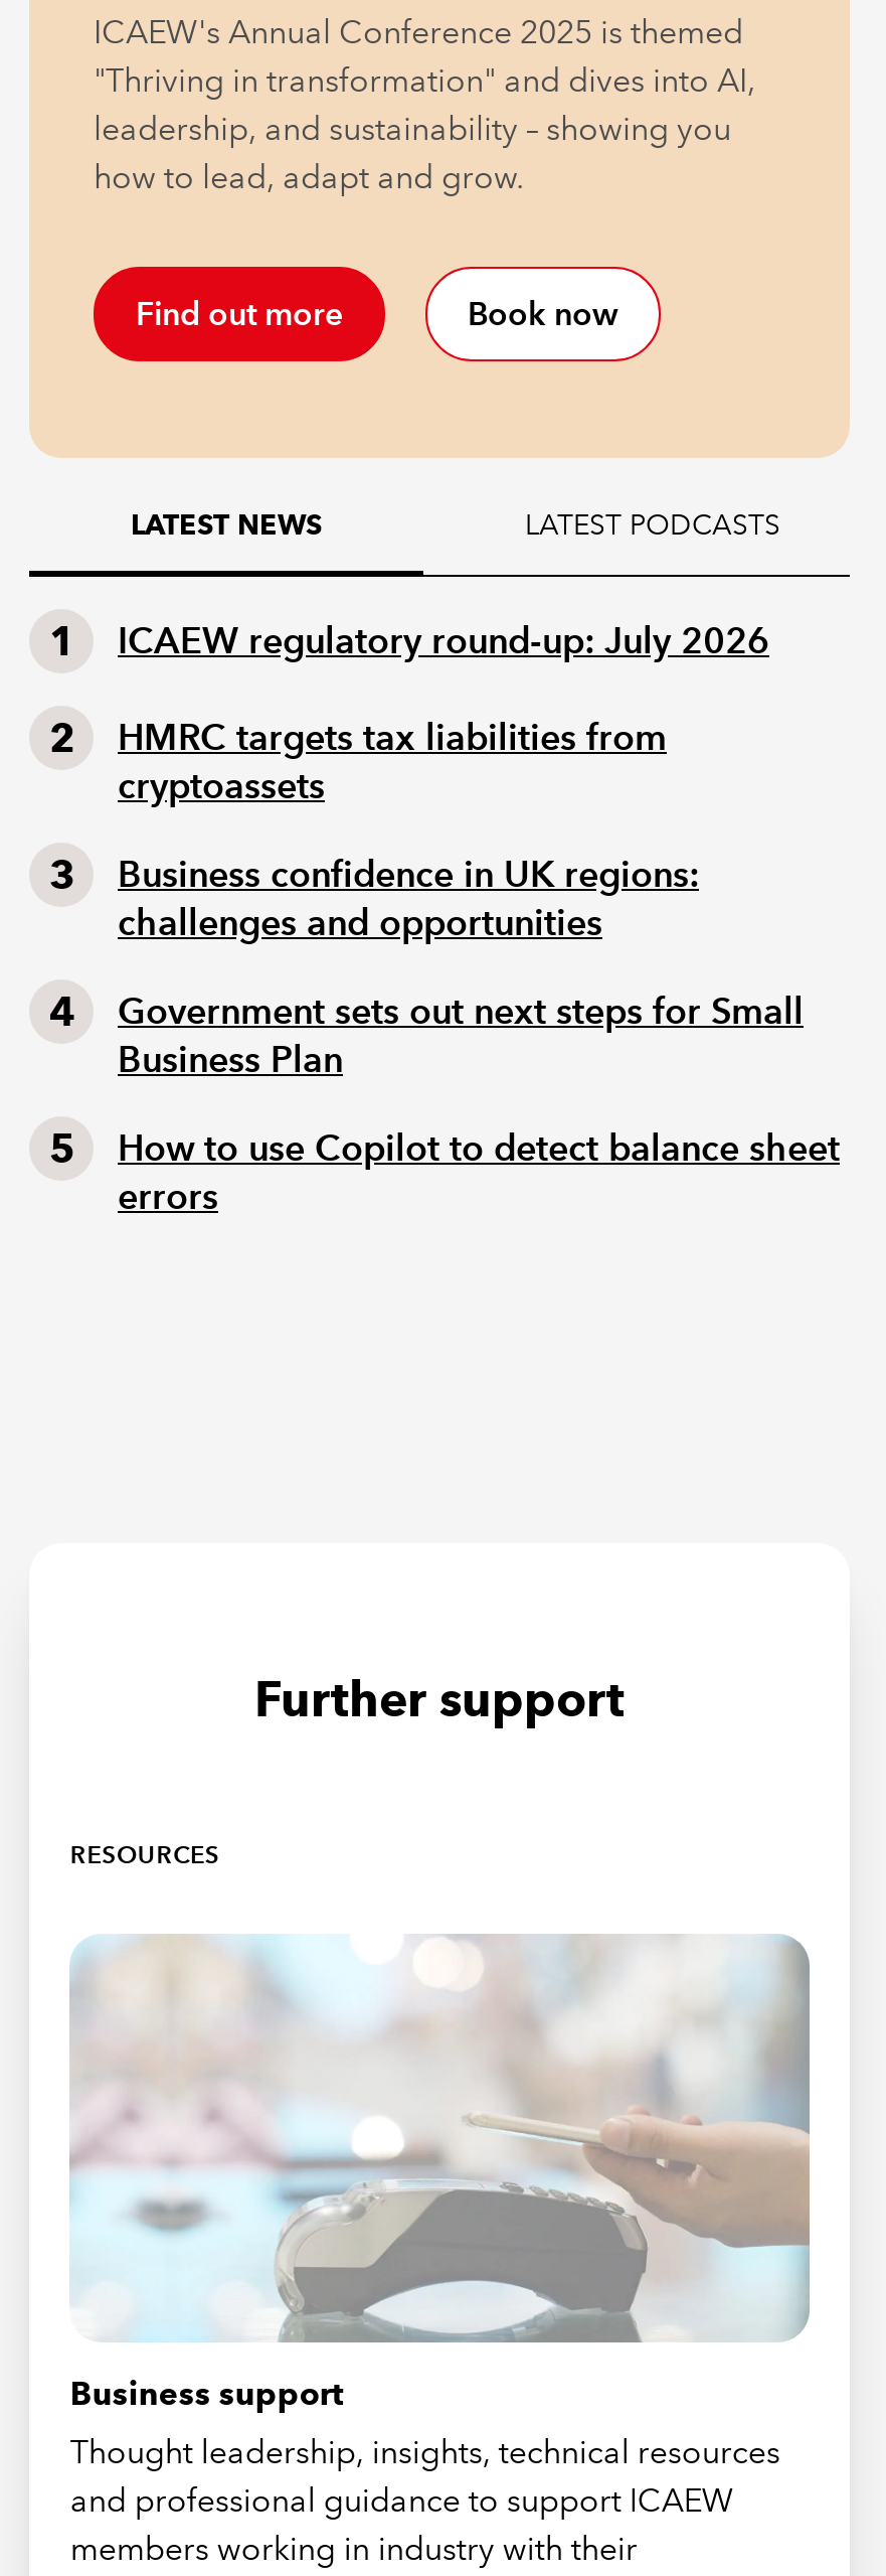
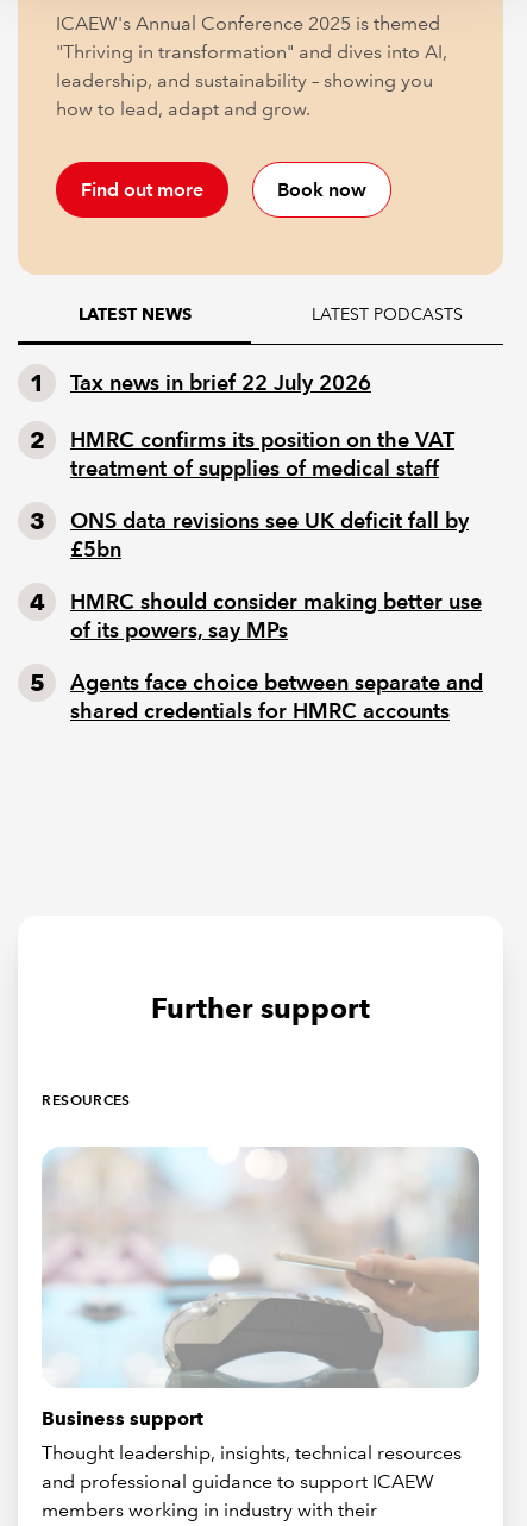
- ICAEW regulatory round-up: July 2026
+ Tax news in brief 22 July 2026

- HMRC targets tax liabilities from
- cryptoassets
+ HMRC confirms its position on the VAT
+ treatment of supplies of medical staff

- Business confidence in UK regions:
- challenges and opportunities
+ ONS data revisions see UK deficit fall by
+ £5bn

- Government sets out next steps for Small
- Business Plan
+ HMRC should consider making better use
+ of its powers, say MPs

- How to use Copilot to detect balance sheet
- errors
+ Agents face choice between separate and
+ shared credentials for HMRC accounts
